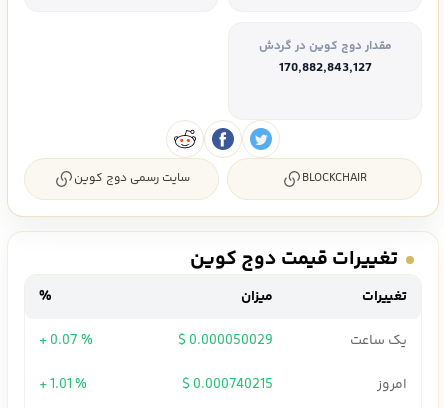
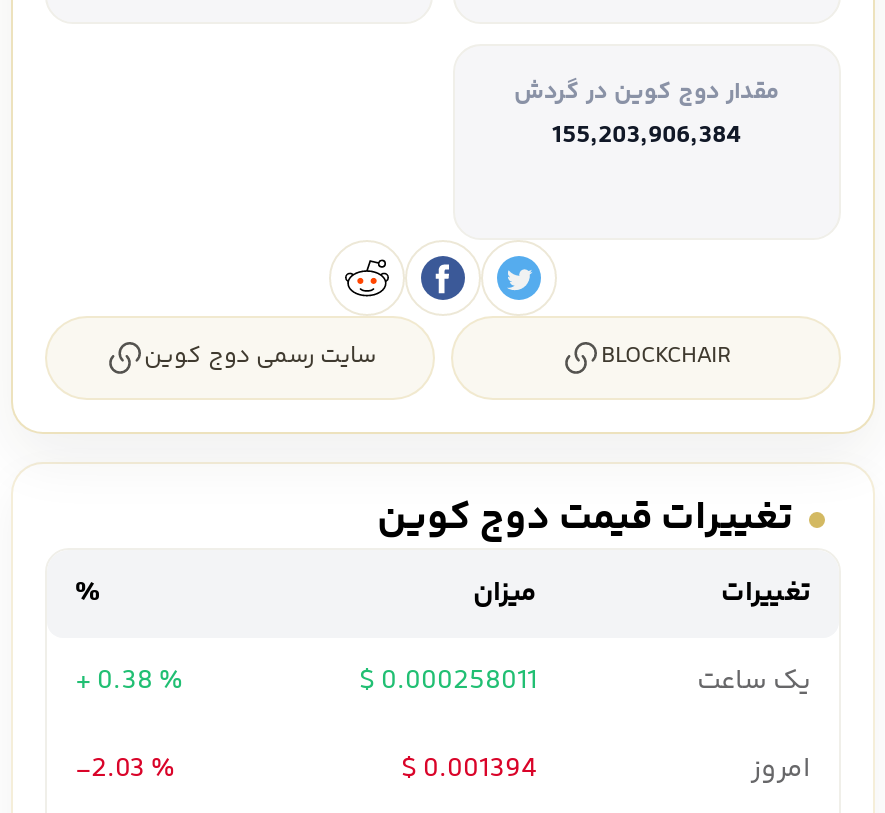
- 170,882,843,127
+ 155,203,906,384

- + 0.07 %
+ + 0.38 %

- 0.000050029 $
+ 0.000258011 $

- 0.000740215 $
- + 1.01 %
+ 0.001394 $
+ -2.03 %
